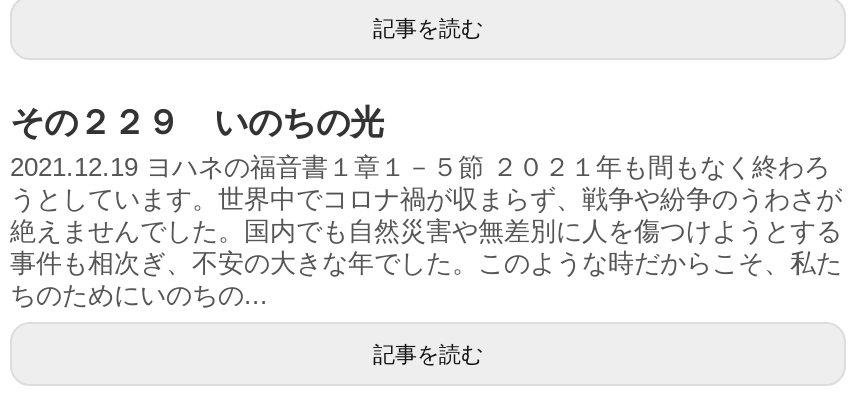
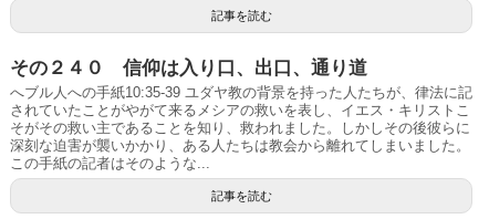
- その２２９ いのちの光
- 2021.12.19 ヨハネの福音書１章１－５節 ２０２１年も間もなく終わろ
- うとしています。世界中でコロナ禍が収まらず、戦争や紛争のうわさが
- 絶えませんでした。国内でも自然災害や無差別に人を傷つけようとする
- 事件も相次ぎ、不安の大きな年でした。このような時だからこそ、私た
- ちのためにいのちの...
+ その２４０ 信仰は入り口、出口、通り道
+ へブル人への手紙10:35-39 ユダヤ教の背景を持った人たちが、律法に記
+ されていたことがやがて来るメシアの救いを表し、イエス・キリストこ
+ そがその救い主であることを知り、救われました。しかしその後彼らに
+ 深刻な迫害が襲いかかり、ある人たちは教会から離れてしまいました。
+ この手紙の記者はそのような...
